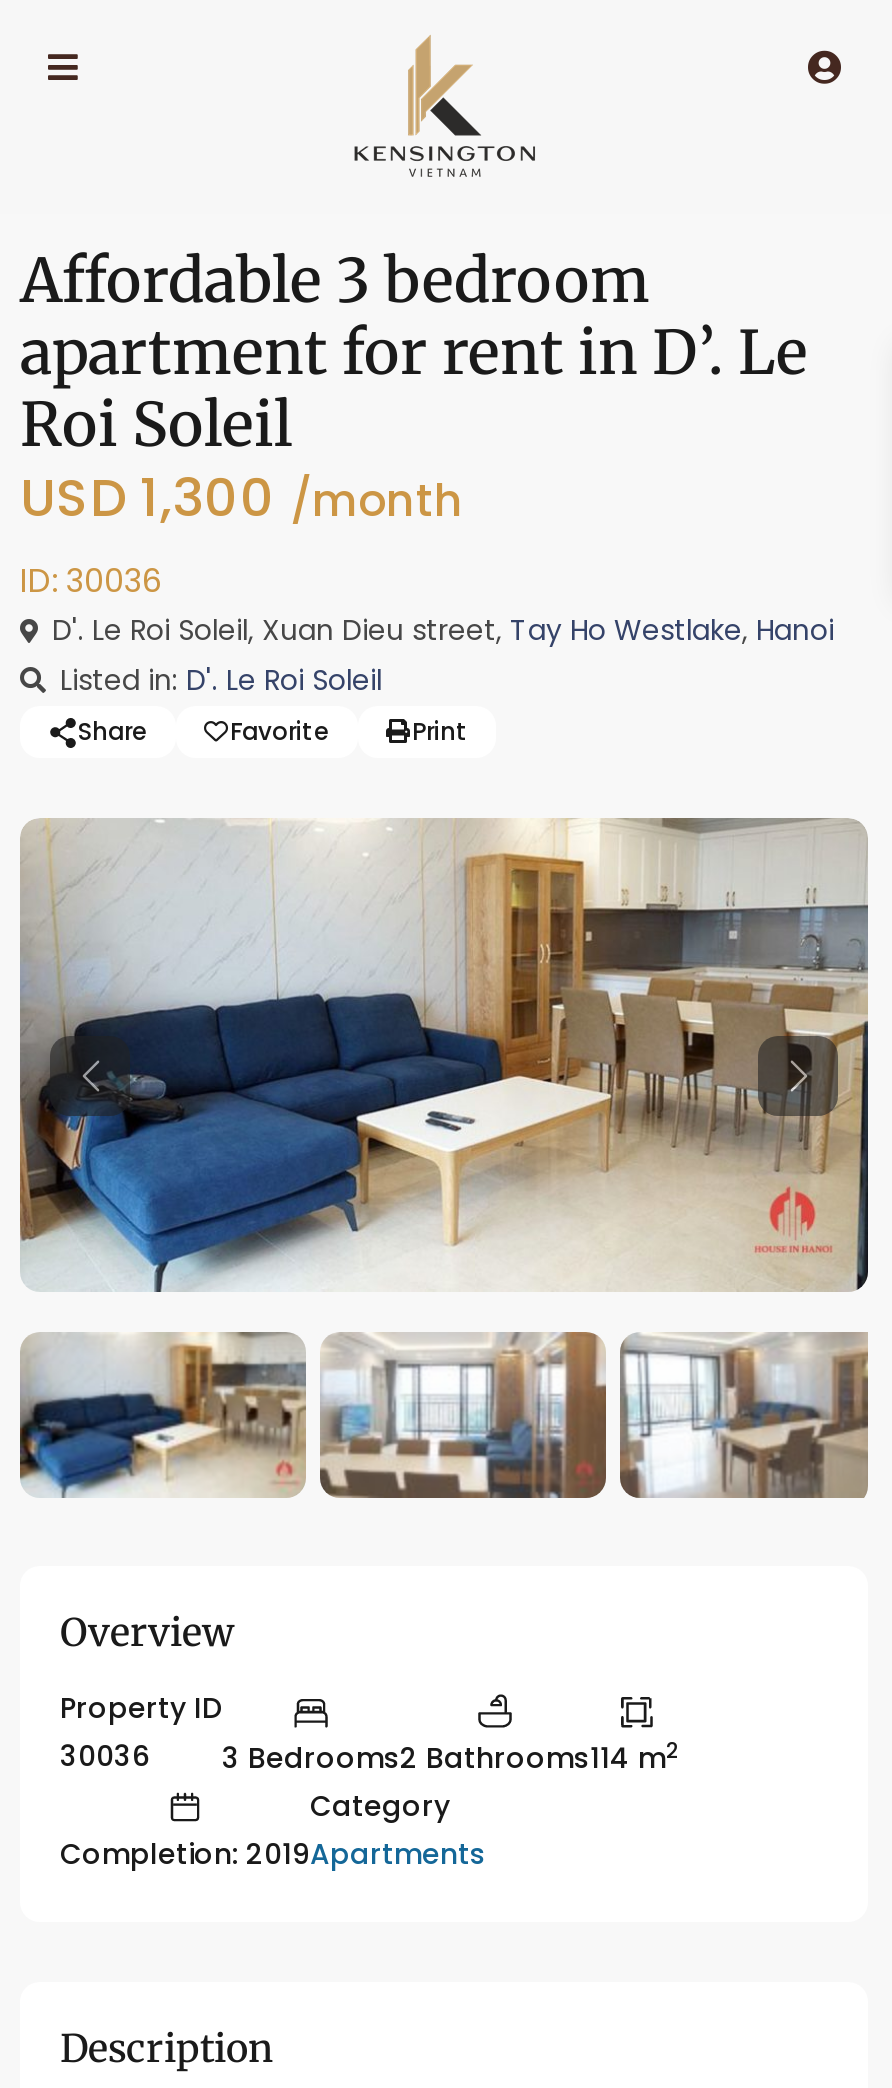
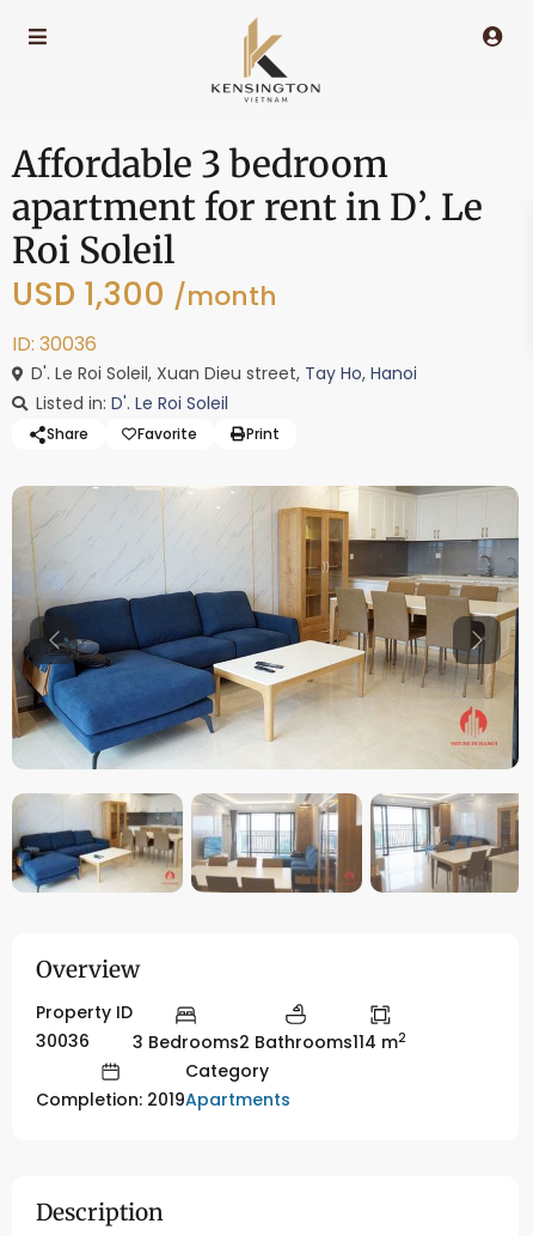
- D'. Le Roi Soleil, Xuan Dieu street, Tay Ho Westlake, Hanoi
+ D'. Le Roi Soleil, Xuan Dieu street, Tay Ho, Hanoi
